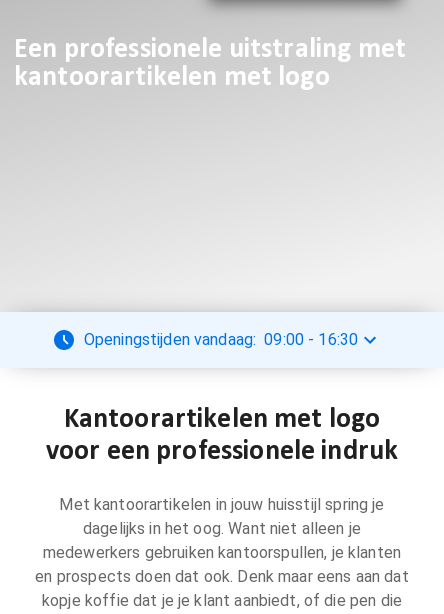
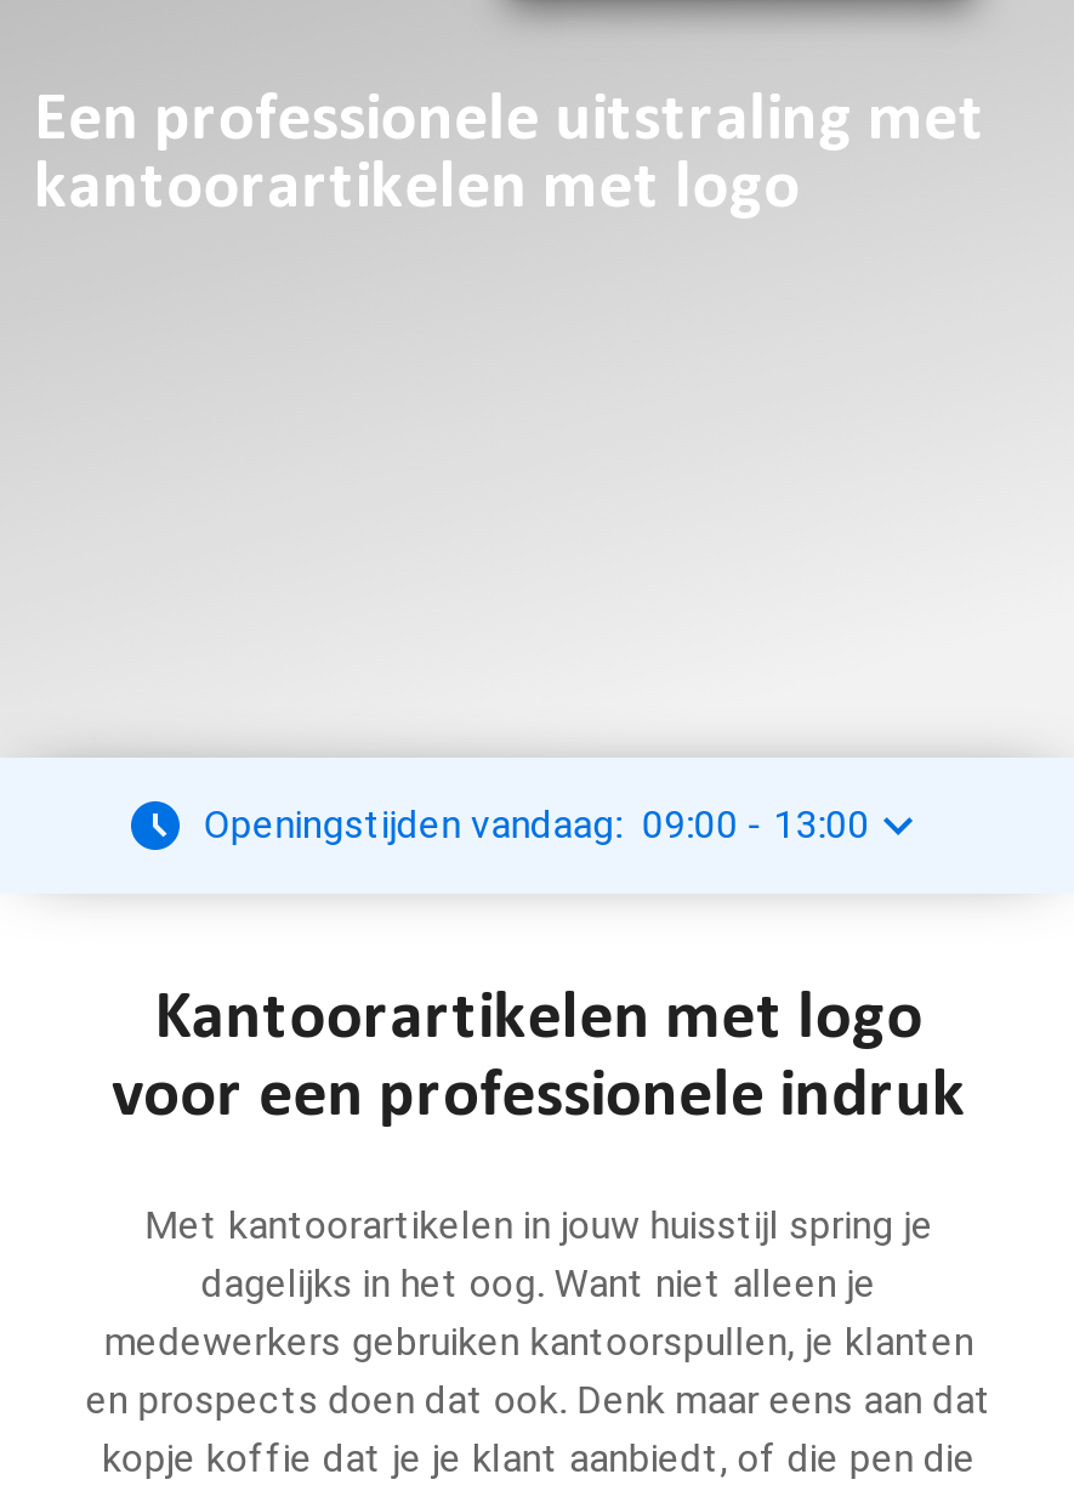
- Openingstijden vandaag: 09:00 - 16:30
+ Openingstijden vandaag: 09:00 - 13:00
